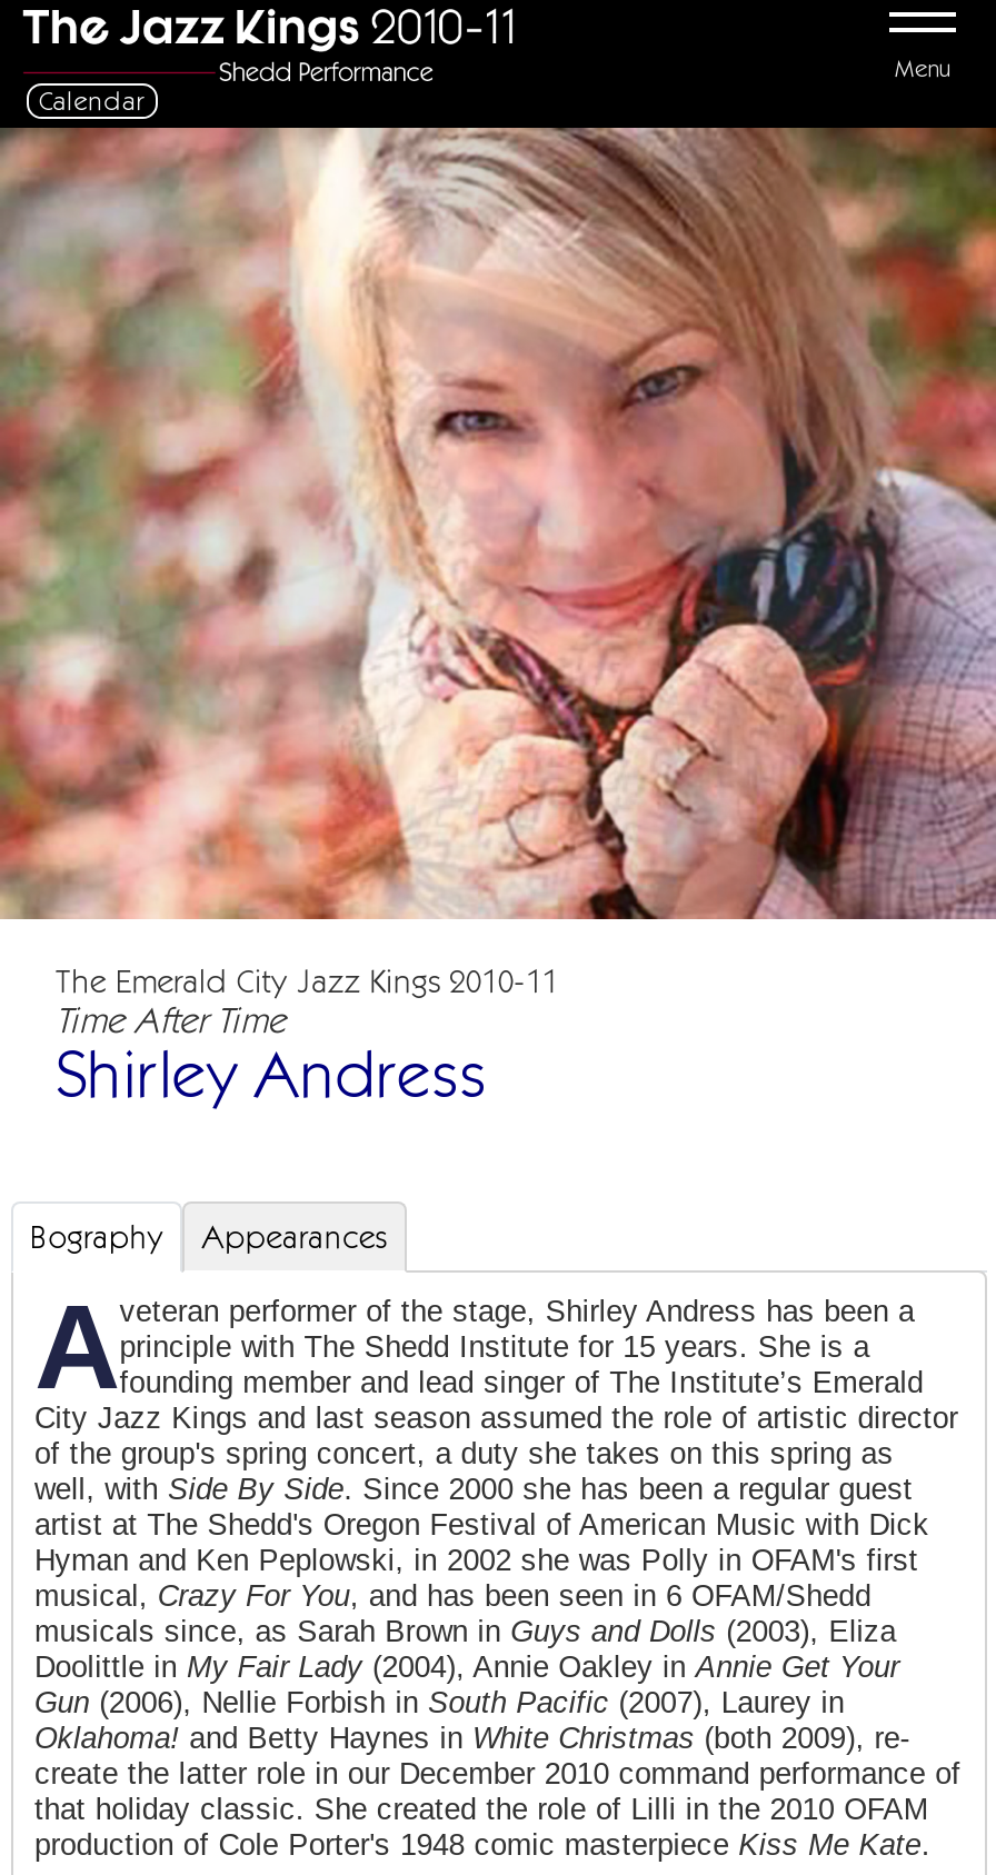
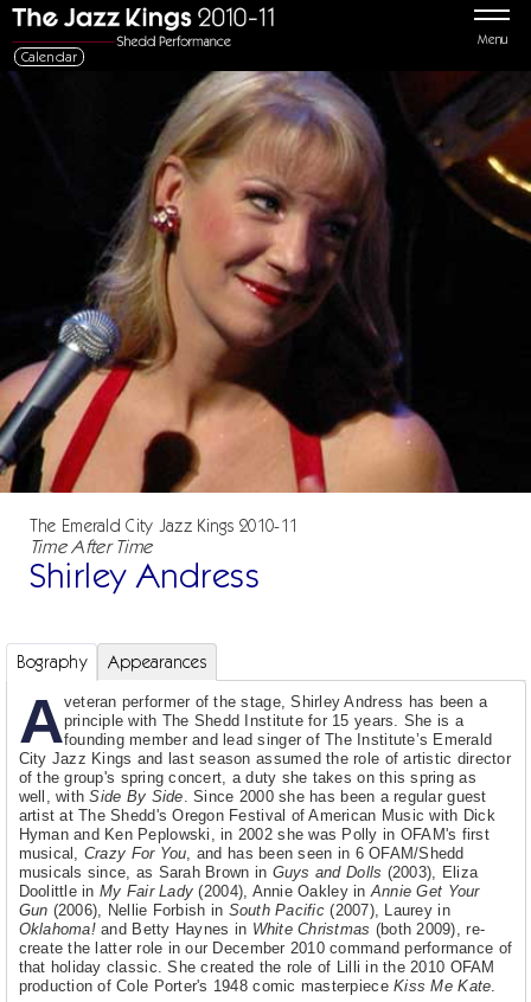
- [image]
+ [image]
